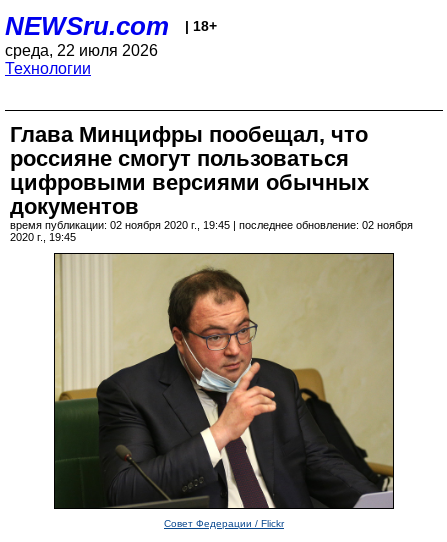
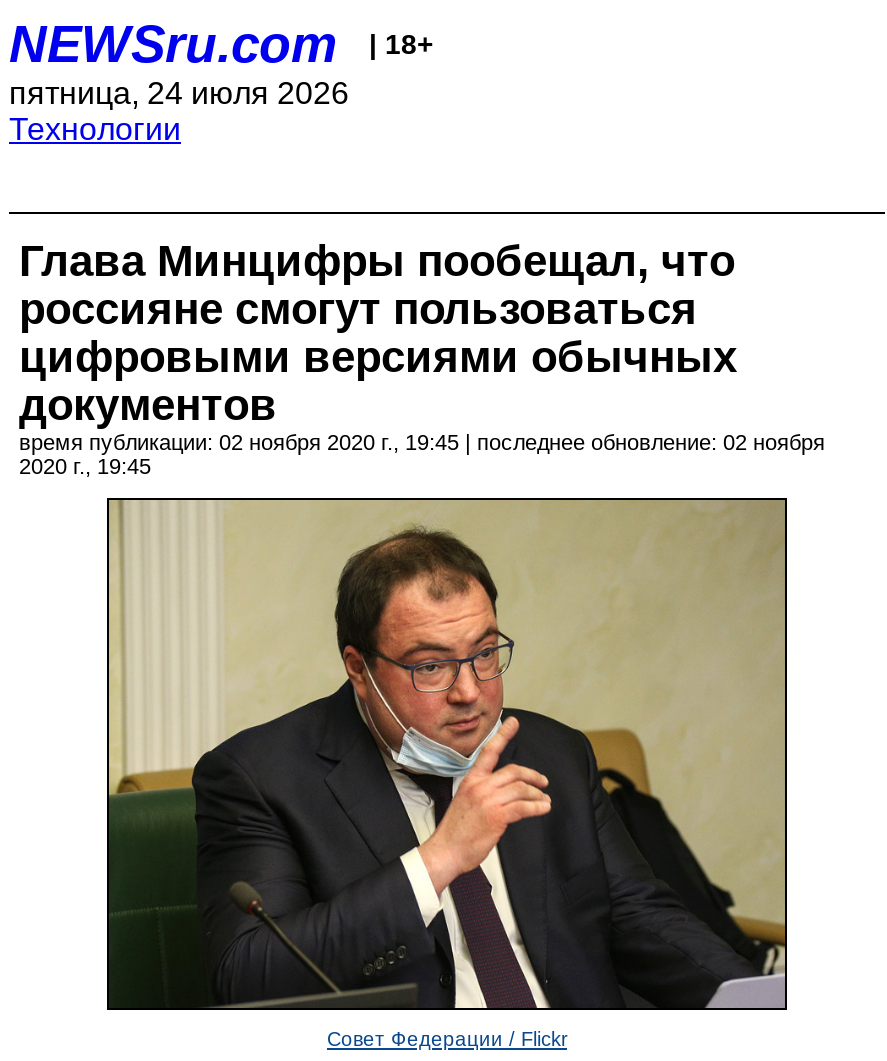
- среда, 22 июля 2026
+ пятница, 24 июля 2026
